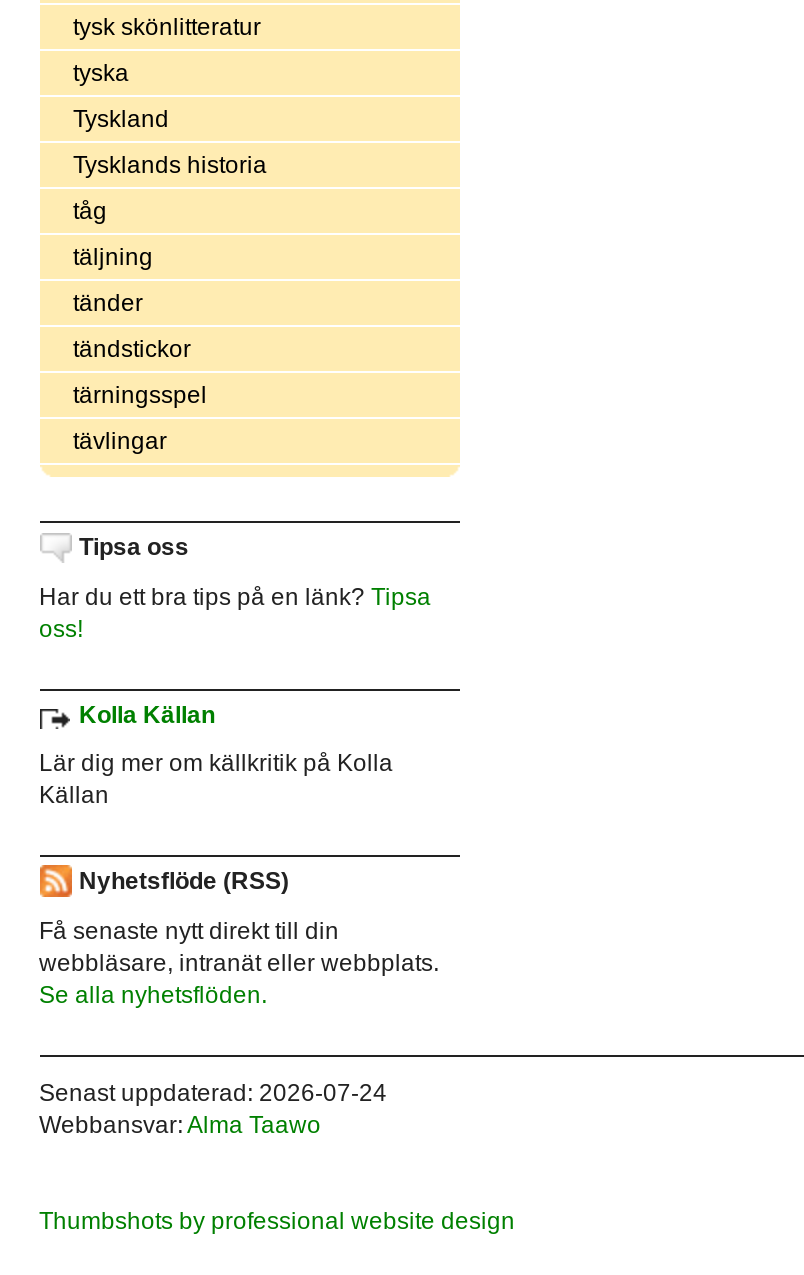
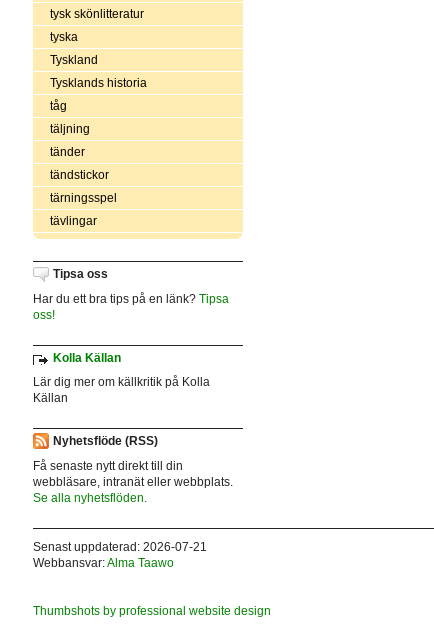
- Senast uppdaterad: 2026-07-24
+ Senast uppdaterad: 2026-07-21
